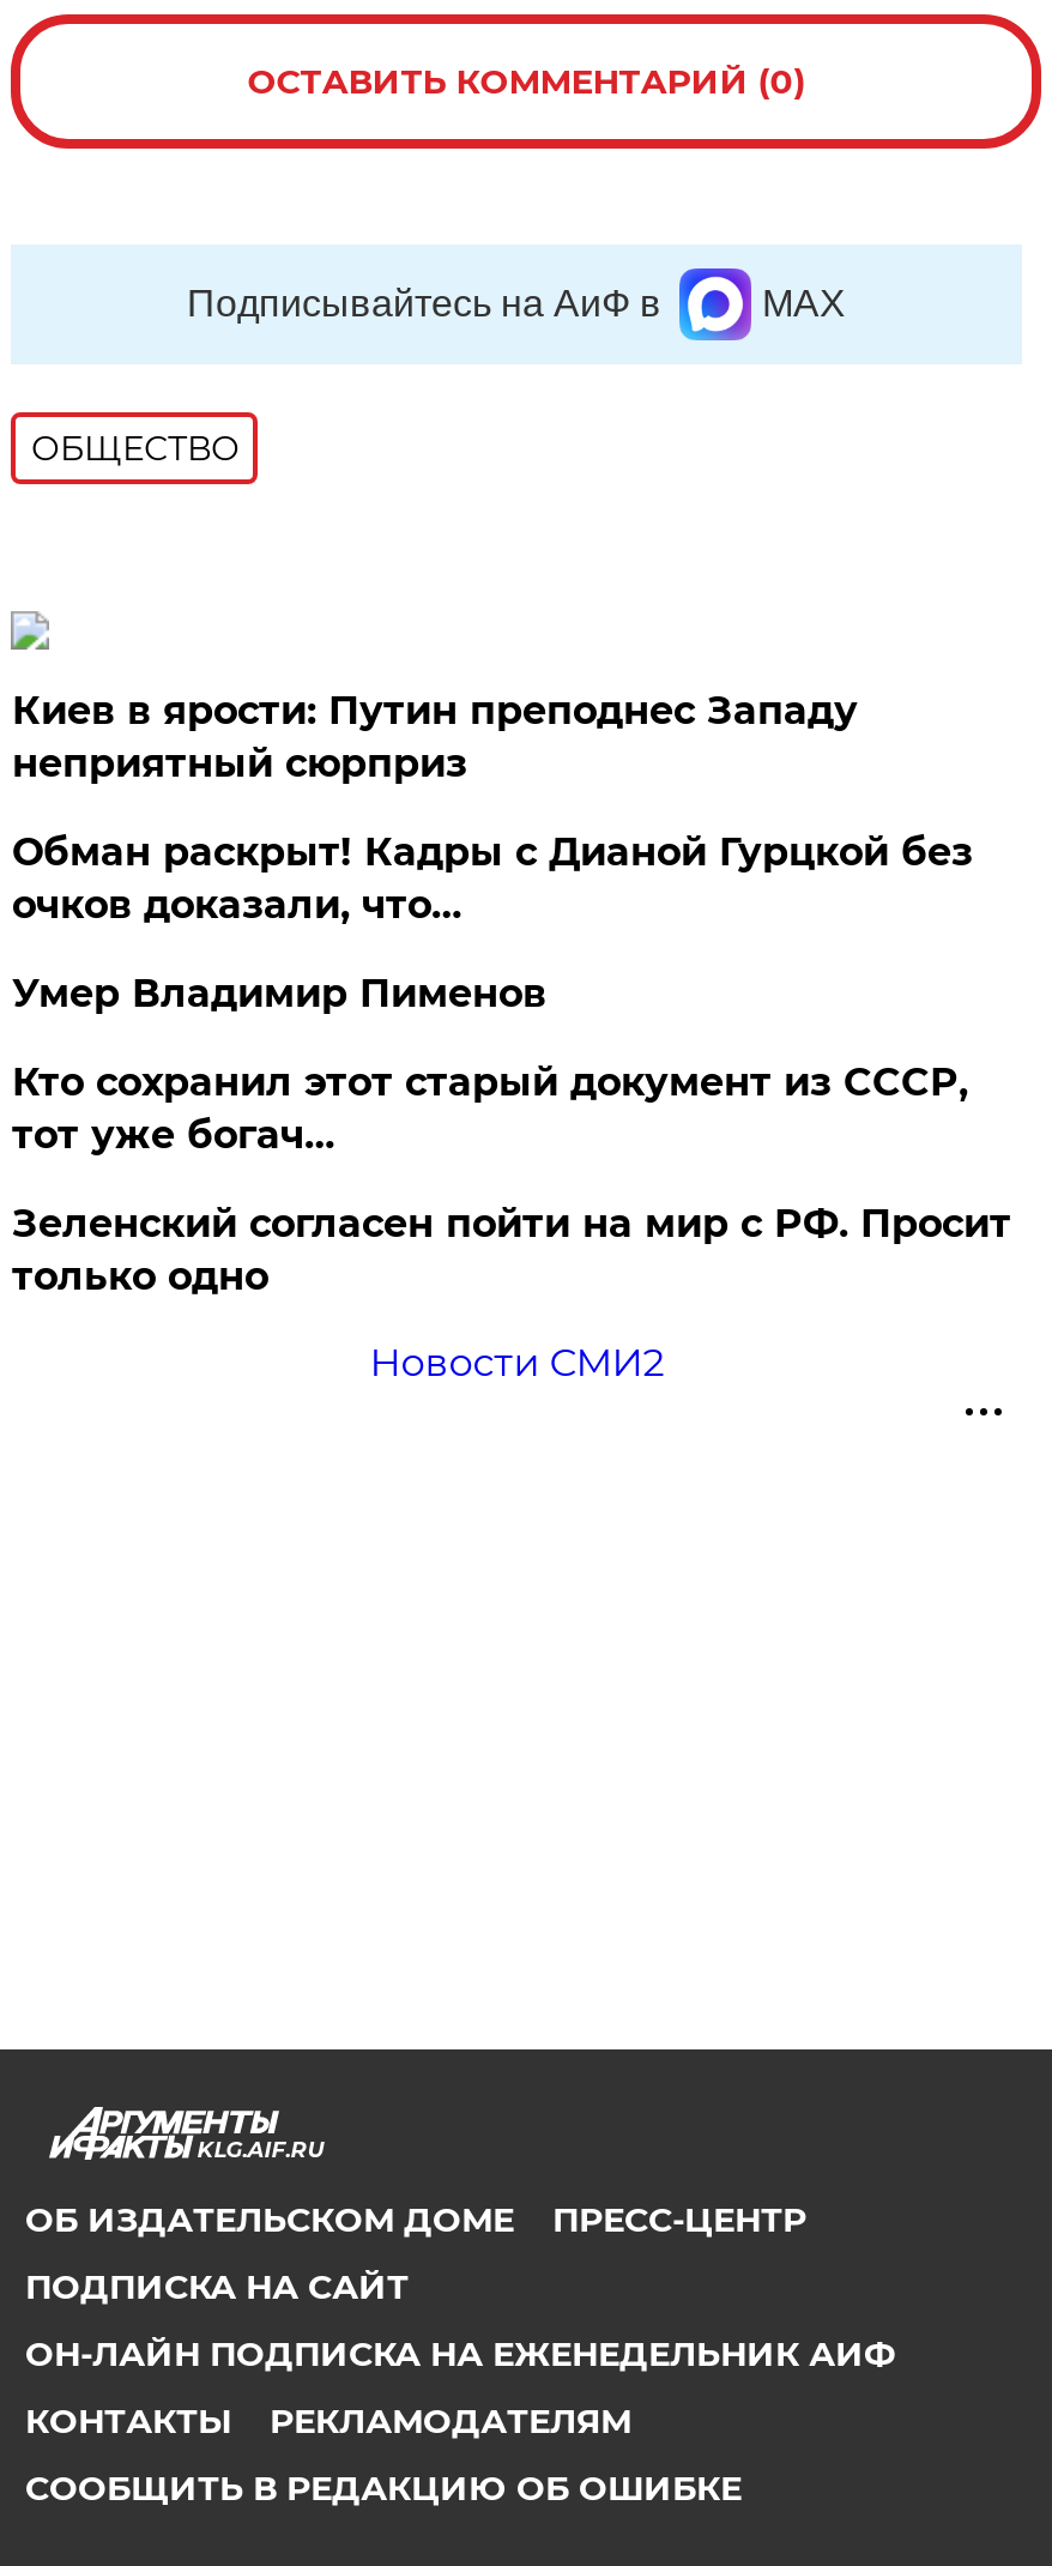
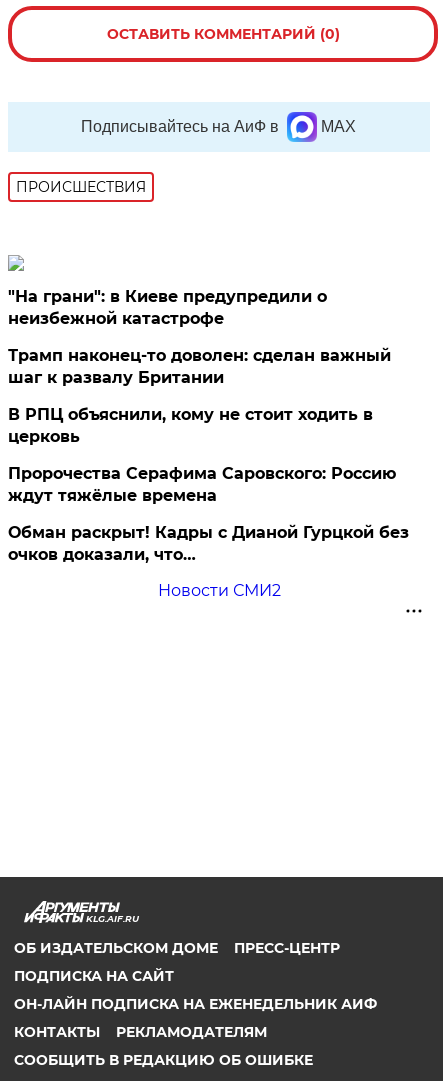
- ОБЩЕСТВО
+ ПРОИСШЕСТВИЯ

- Киев в ярости: Путин преподнес Западу
- неприятный сюрприз
+ "На грани": в Киеве предупредили о
+ неизбежной катастрофе
+ Трамп наконец-то доволен: сделан важный
+ шаг к развалу Британии
+ В РПЦ объяснили, кому не стоит ходить в
+ церковь
+ Пророчества Серафима Саровского: Россию
+ ждут тяжёлые времена

moved down: Обман раскрыт! Кадры с Дианой Гурцкой без | очков доказали, что…

- Умер Владимир Пименов
- Кто сохранил этот старый документ из СССР,
- тот уже богач…
- Зеленский согласен пойти на мир с РФ. Просит
- только одно
